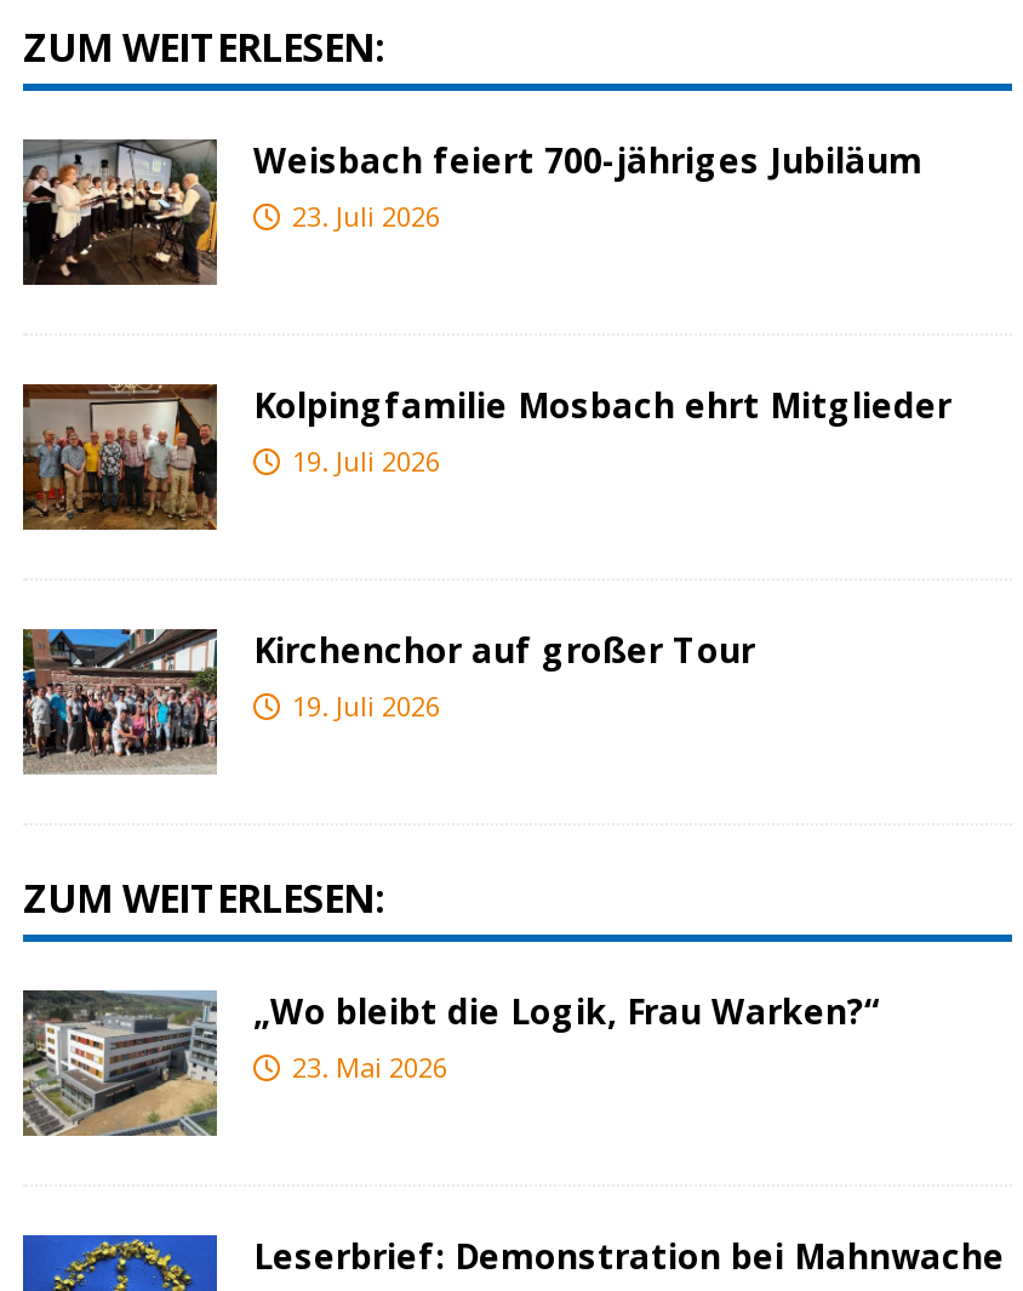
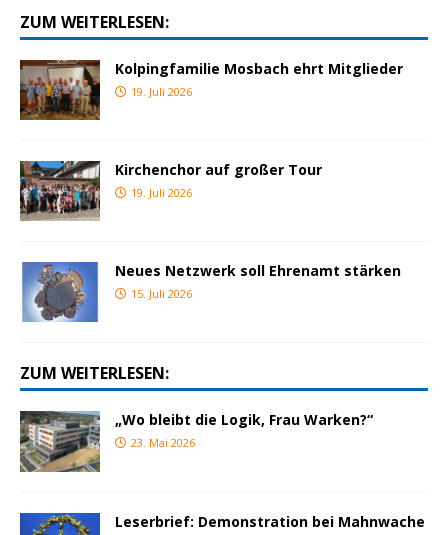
- [image]
- Weisbach feiert 700-jähriges Jubiläum
- 23. Juli 2026

moved up: [image] | Kolpingfamilie Mosbach ehrt Mitglieder | 19. Juli 2026 | Kirchenchor auf großer Tour | 19. Juli 2026

+ [image]
+ Neues Netzwerk soll Ehrenamt stärken
+ 15. Juli 2026
